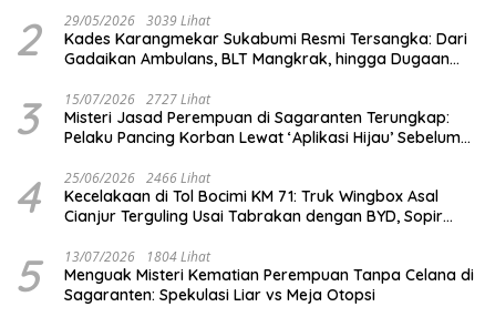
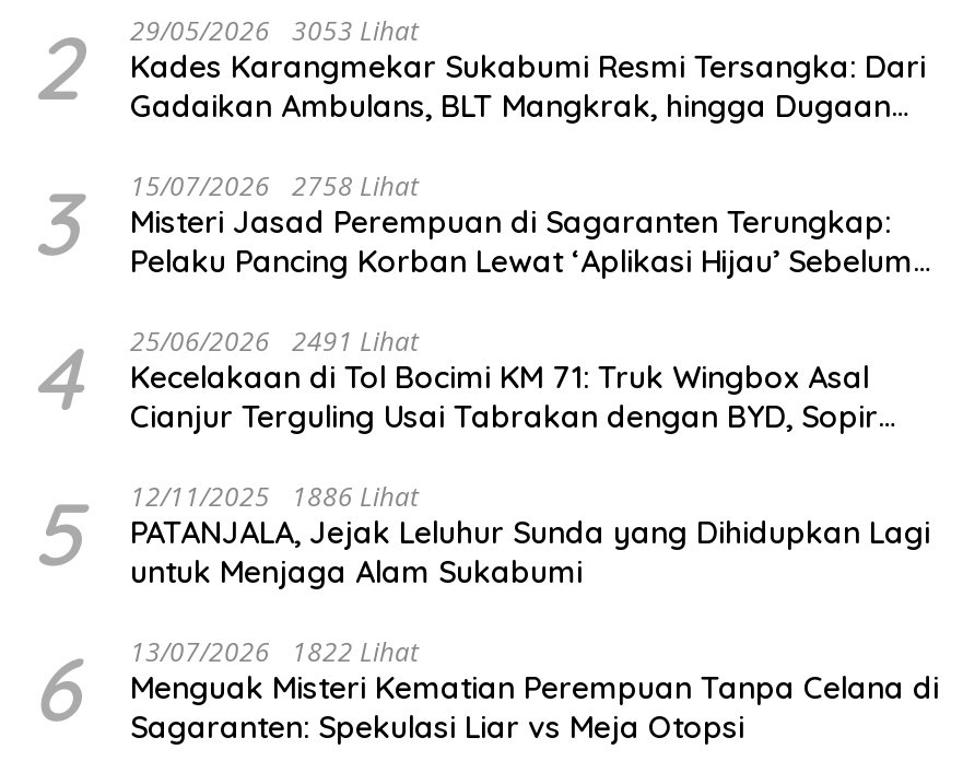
- 2 29/05/2026 3039 Lihat Kades Karangmekar Sukabumi Resmi Tersangka: Dari Gadaikan Ambulans, BLT Mangkrak, hingga Dugaan
+ 2 29/05/2026 3053 Lihat Kades Karangmekar Sukabumi Resmi Tersangka: Dari Gadaikan Ambulans, BLT Mangkrak, hingga Dugaan

- 3 15/07/2026 2727 Lihat Misteri Jasad Perempuan di Sagaranten Terungkap: Pelaku Pancing Korban Lewat ‘Aplikasi Hijau’ Sebelum
+ 3 15/07/2026 2758 Lihat Misteri Jasad Perempuan di Sagaranten Terungkap: Pelaku Pancing Korban Lewat ‘Aplikasi Hijau’ Sebelum

- 4 25/06/2026 2466 Lihat Kecelakaan di Tol Bocimi KM 71: Truk Wingbox Asal Cianjur Terguling Usai Tabrakan dengan BYD, Sopir
+ 4 25/06/2026 2491 Lihat Kecelakaan di Tol Bocimi KM 71: Truk Wingbox Asal Cianjur Terguling Usai Tabrakan dengan BYD, Sopir

- 13/07/2026 1804 Lihat
+ 12/11/2025 1886 Lihat
+ PATANJALA, Jejak Leluhur Sunda yang Dihidupkan Lagi
+ untuk Menjaga Alam Sukabumi
+ 6
+ 13/07/2026 1822 Lihat
